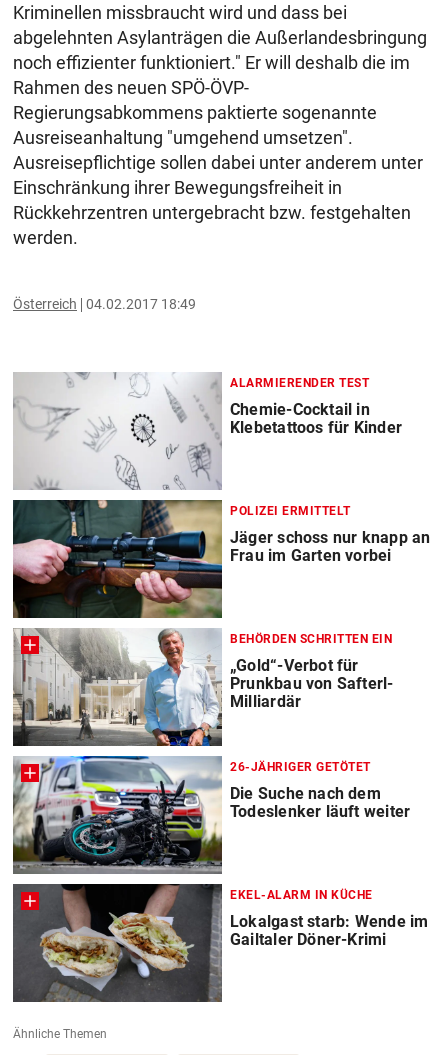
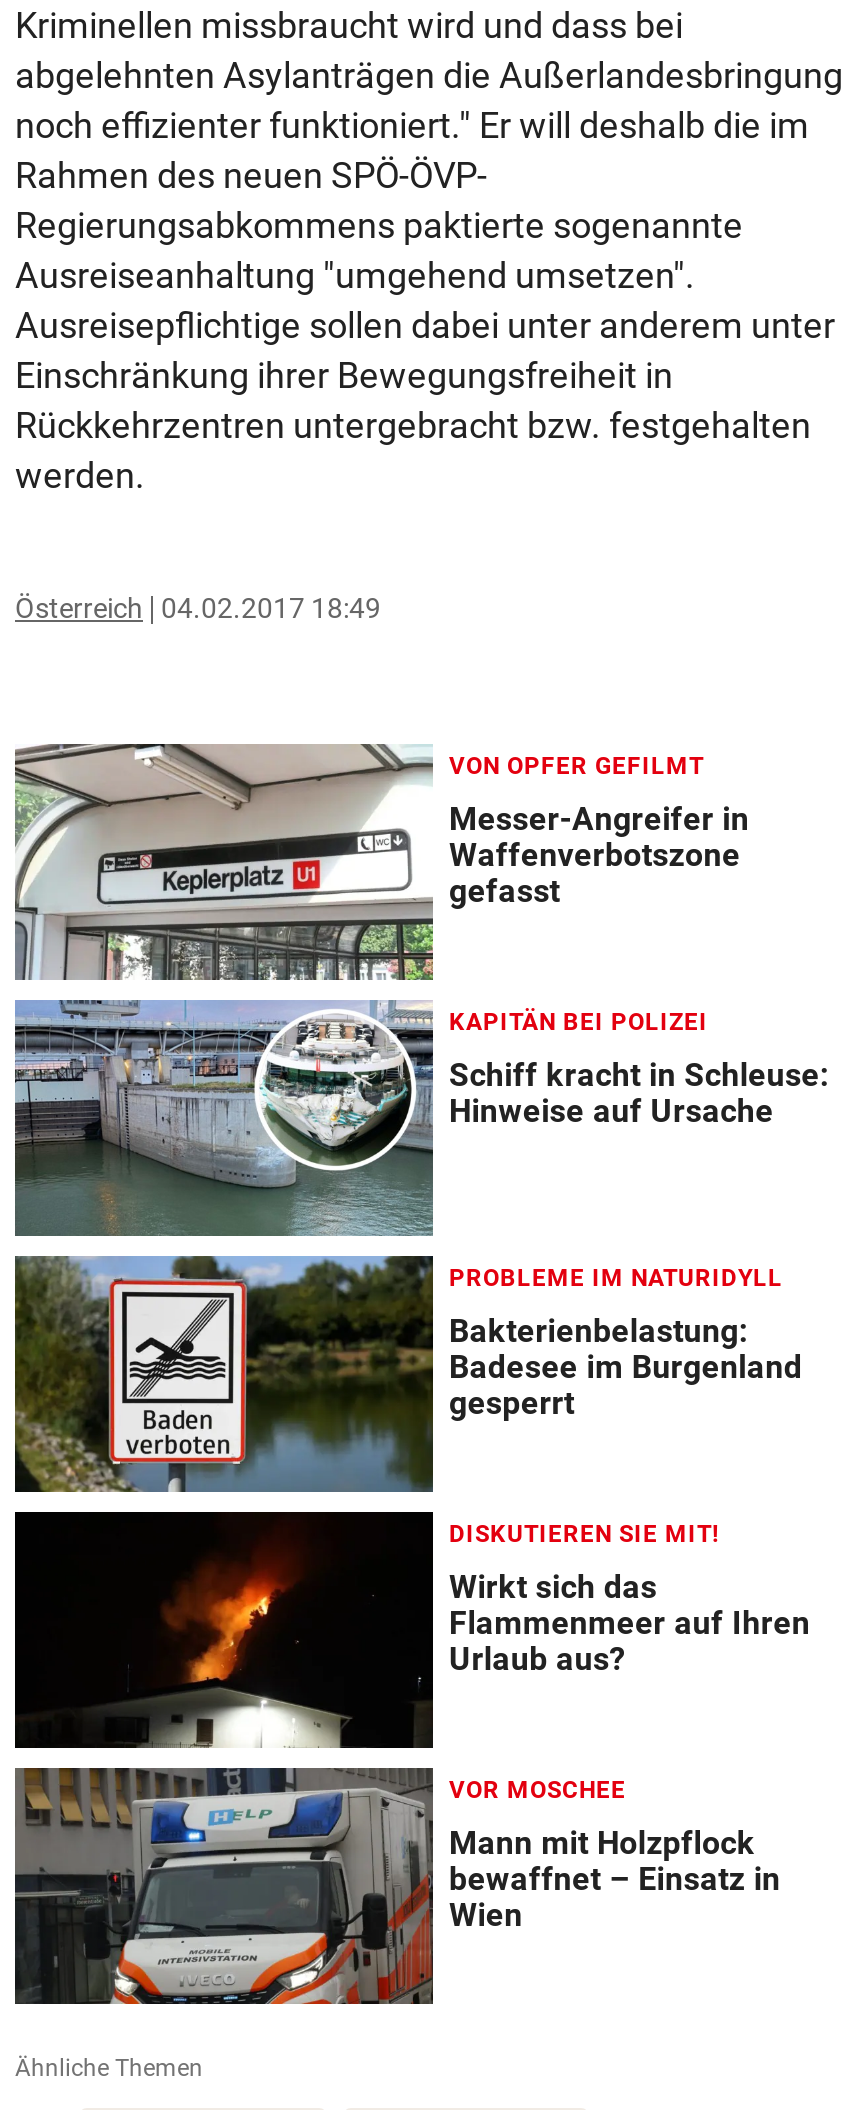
- [image]
- ALARMIERENDER TEST
+ [image]
+ VON OPFER GEFILMT

- Chemie-Cocktail in
- Klebetattoos für Kinder
+ Messer-Angreifer in
+ Waffenverbotszone
+ gefasst

- [image]
- POLIZEI ERMITTELT
+ [image]
+ KAPITÄN BEI POLIZEI

- Jäger schoss nur knapp an
- Frau im Garten vorbei
+ Schiff kracht in Schleuse:
+ Hinweise auf Ursache

- [image]
- BEHÖRDEN SCHRITTEN EIN
+ [image]
+ PROBLEME IM NATURIDYLL

- „Gold“-Verbot für
- Prunkbau von Safterl-
- Milliardär
+ Bakterienbelastung:
+ Badesee im Burgenland
+ gesperrt

- [image]
- 26-JÄHRIGER GETÖTET
+ [image]
+ DISKUTIEREN SIE MIT!

- Die Suche nach dem
- Todeslenker läuft weiter
+ Wirkt sich das
+ Flammenmeer auf Ihren
+ Urlaub aus?

- [image]
- EKEL-ALARM IN KÜCHE
+ [image]
+ VOR MOSCHEE

- Lokalgast starb: Wende im
- Gailtaler Döner-Krimi
+ Mann mit Holzpflock
+ bewaffnet – Einsatz in
+ Wien
